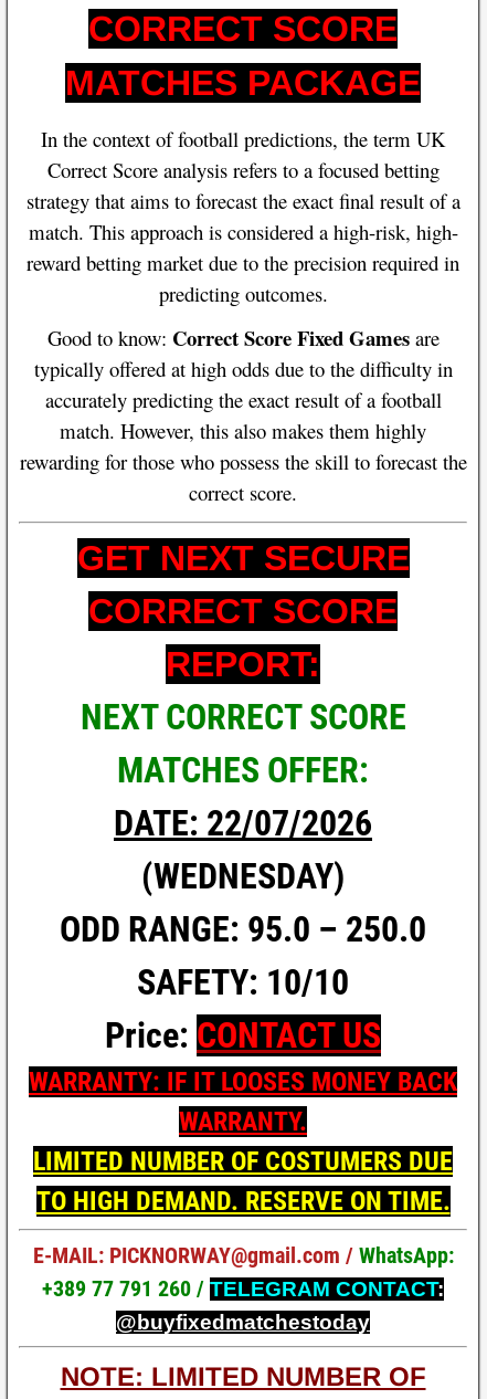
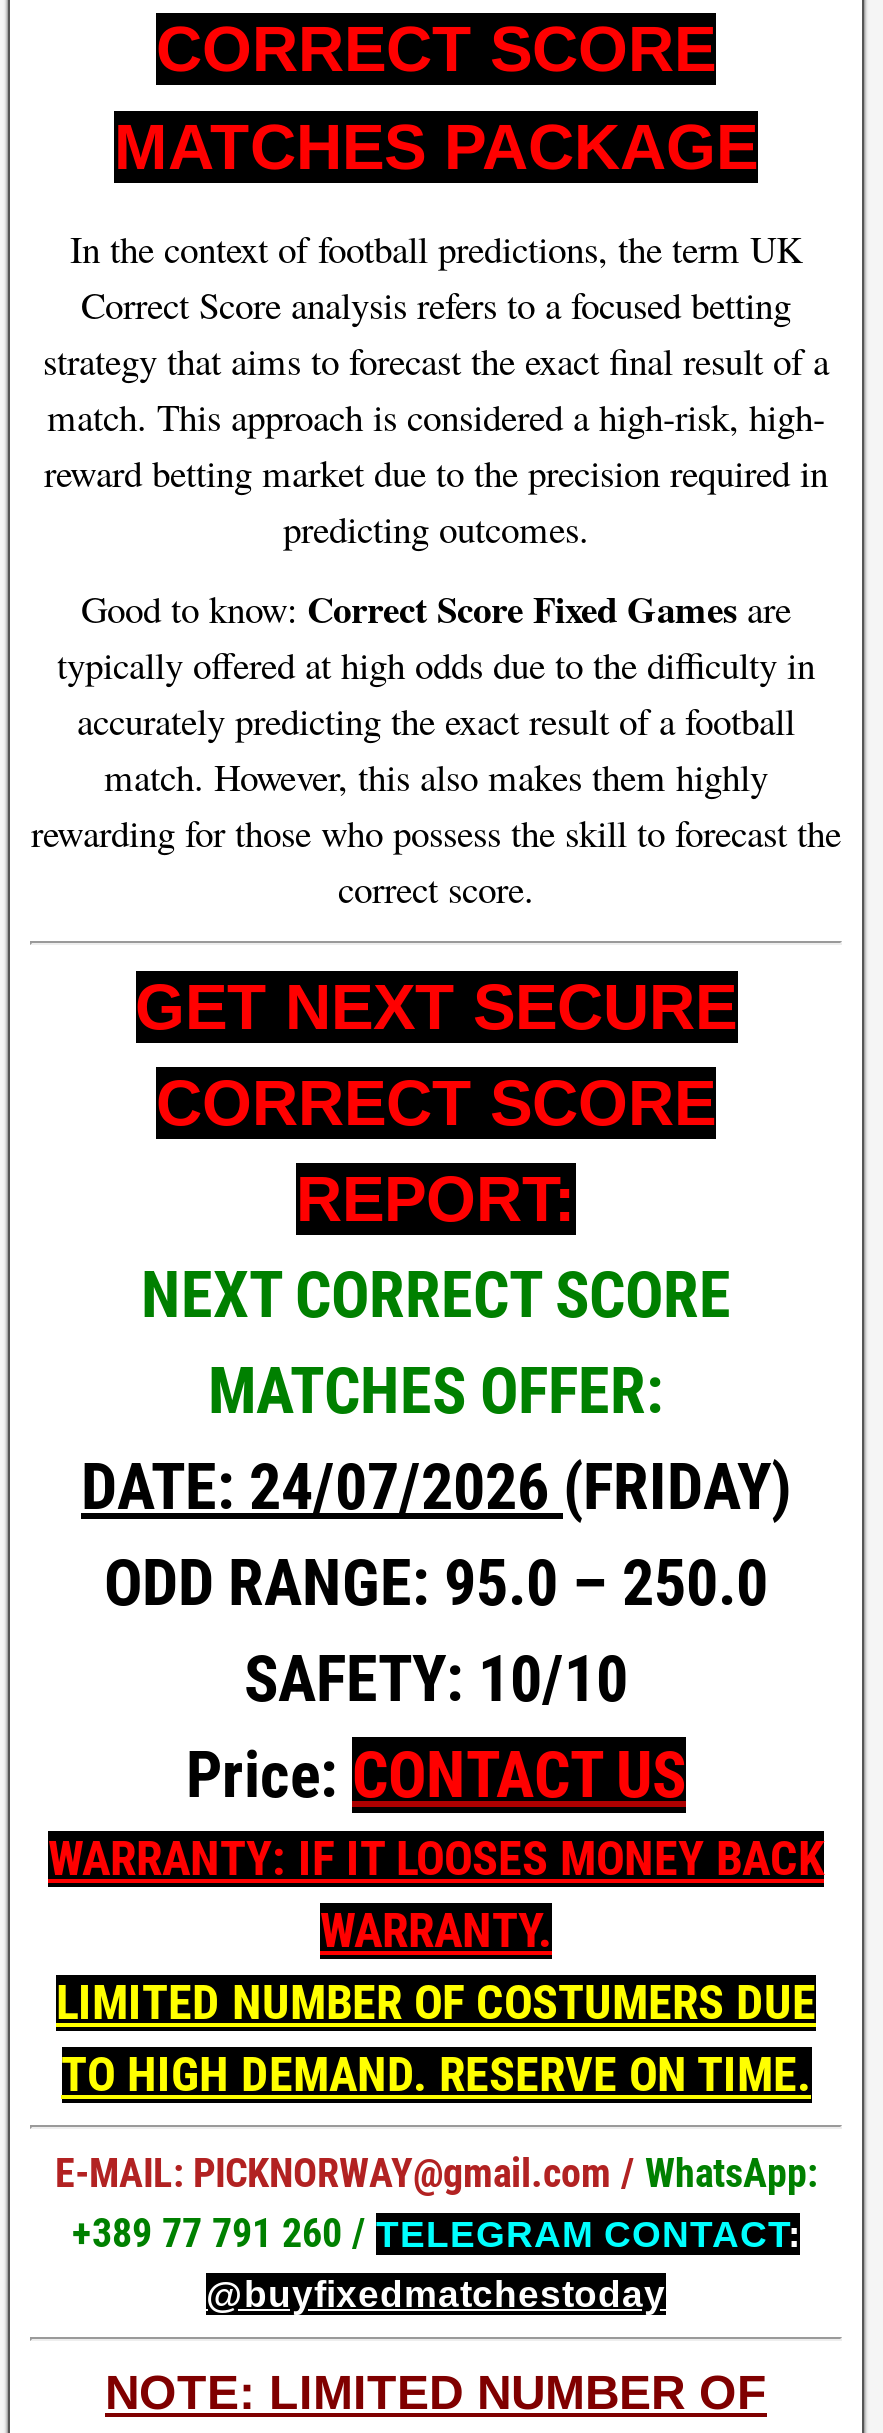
- DATE: 22/07/2026
- (WEDNESDAY)
+ DATE: 24/07/2026 (FRIDAY)
